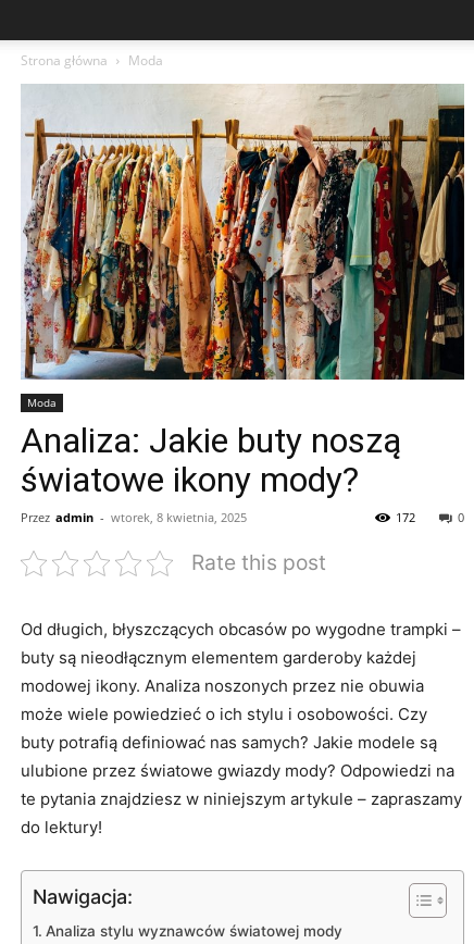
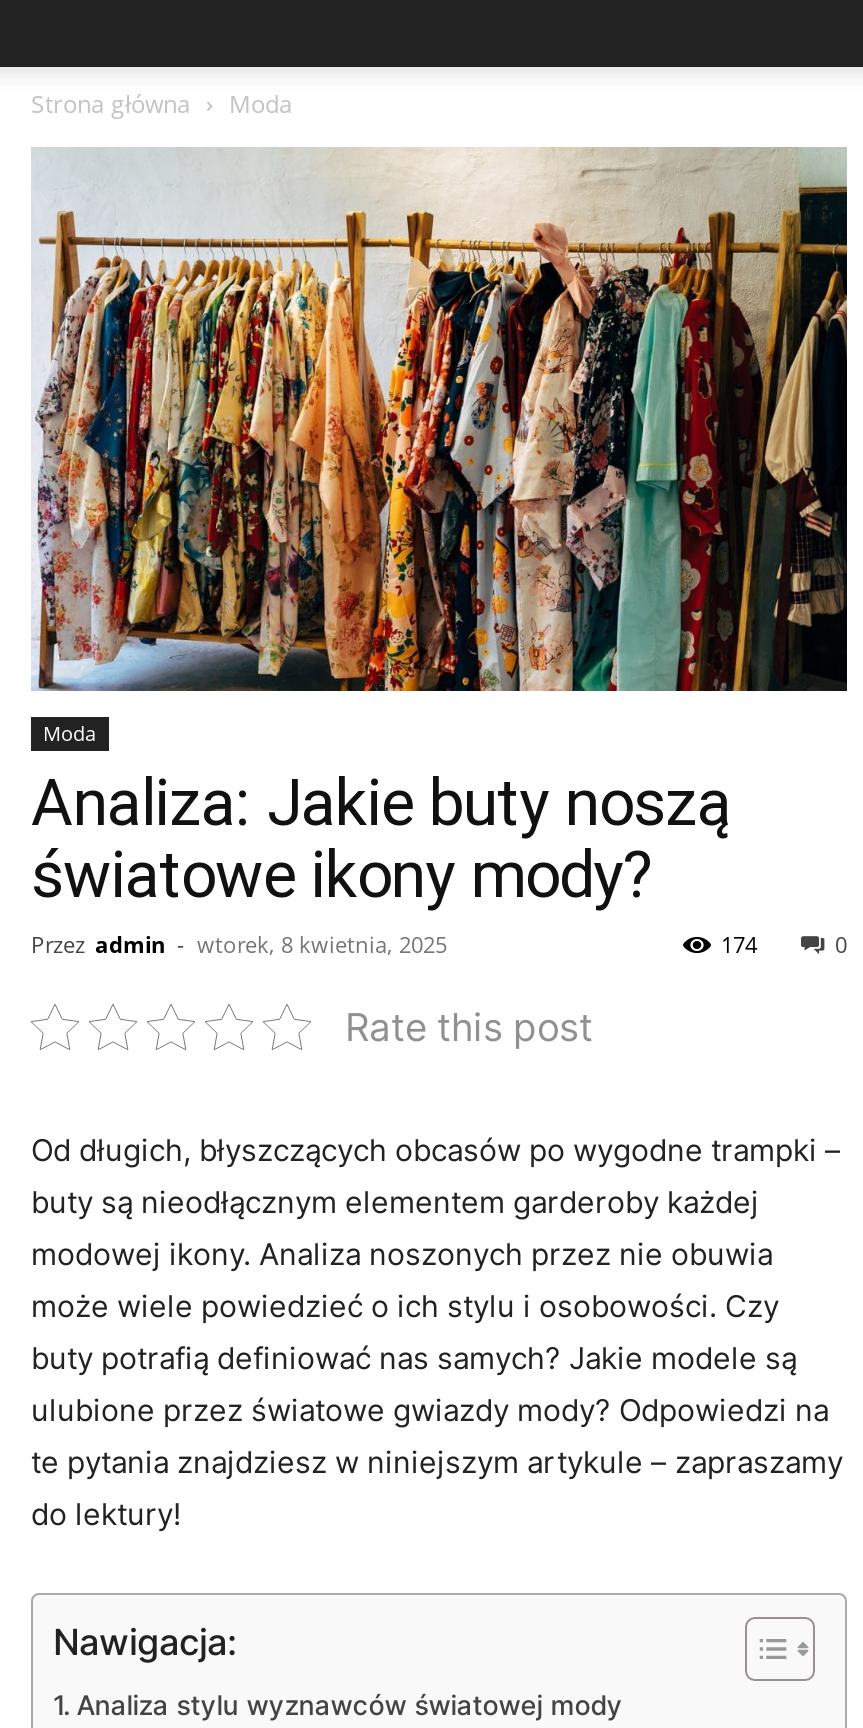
- 172
+ 174
